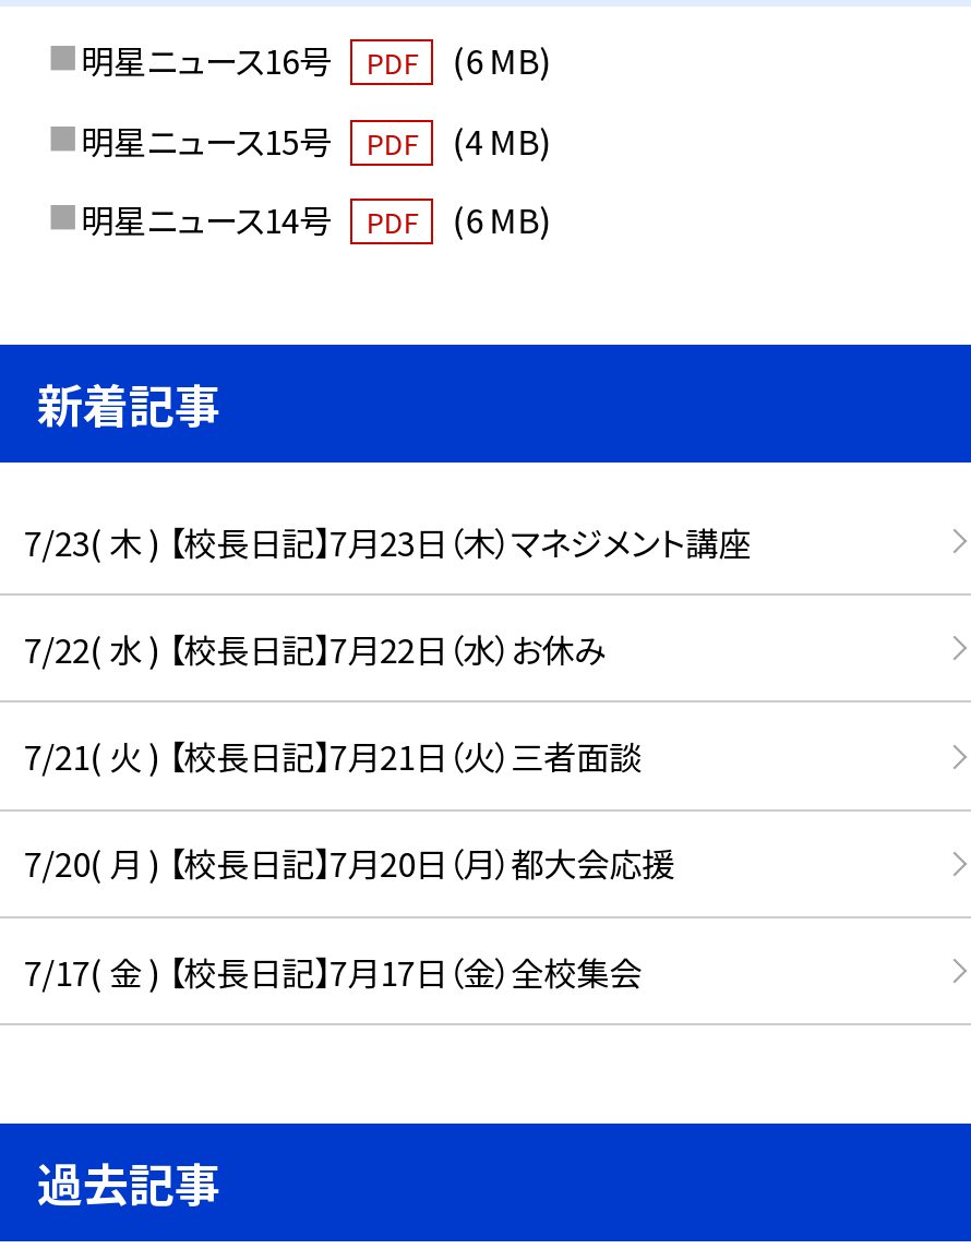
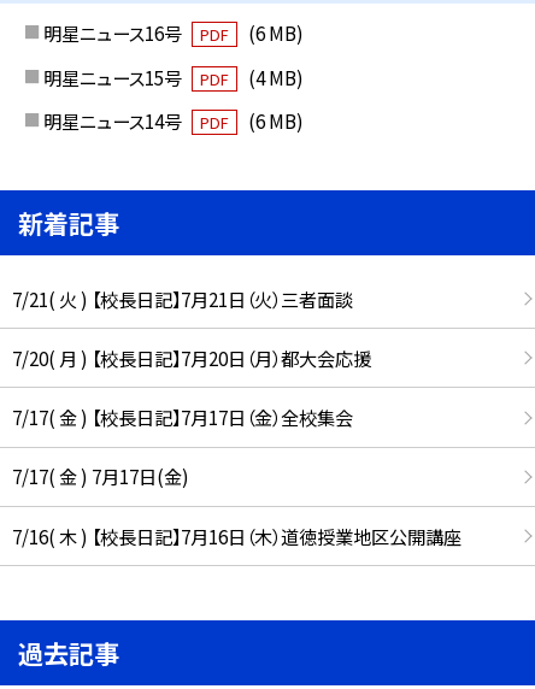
- 7/23( 木 ) 【校長日記】7月23日（木）マネジメント講座
- 7/22( 水 ) 【校長日記】7月22日（水）お休み

moved up: 7/21( 火 ) 【校長日記】7月21日（火）三者面談 | 7/20( 月 ) 【校長日記】7月20日（月）都大会応援 | 7/17( 金 ) 【校長日記】7月17日（金）全校集会

+ 7/17( 金 ) 7月17日(金)
+ 7/16( 木 ) 【校長日記】7月16日（木）道徳授業地区公開講座
